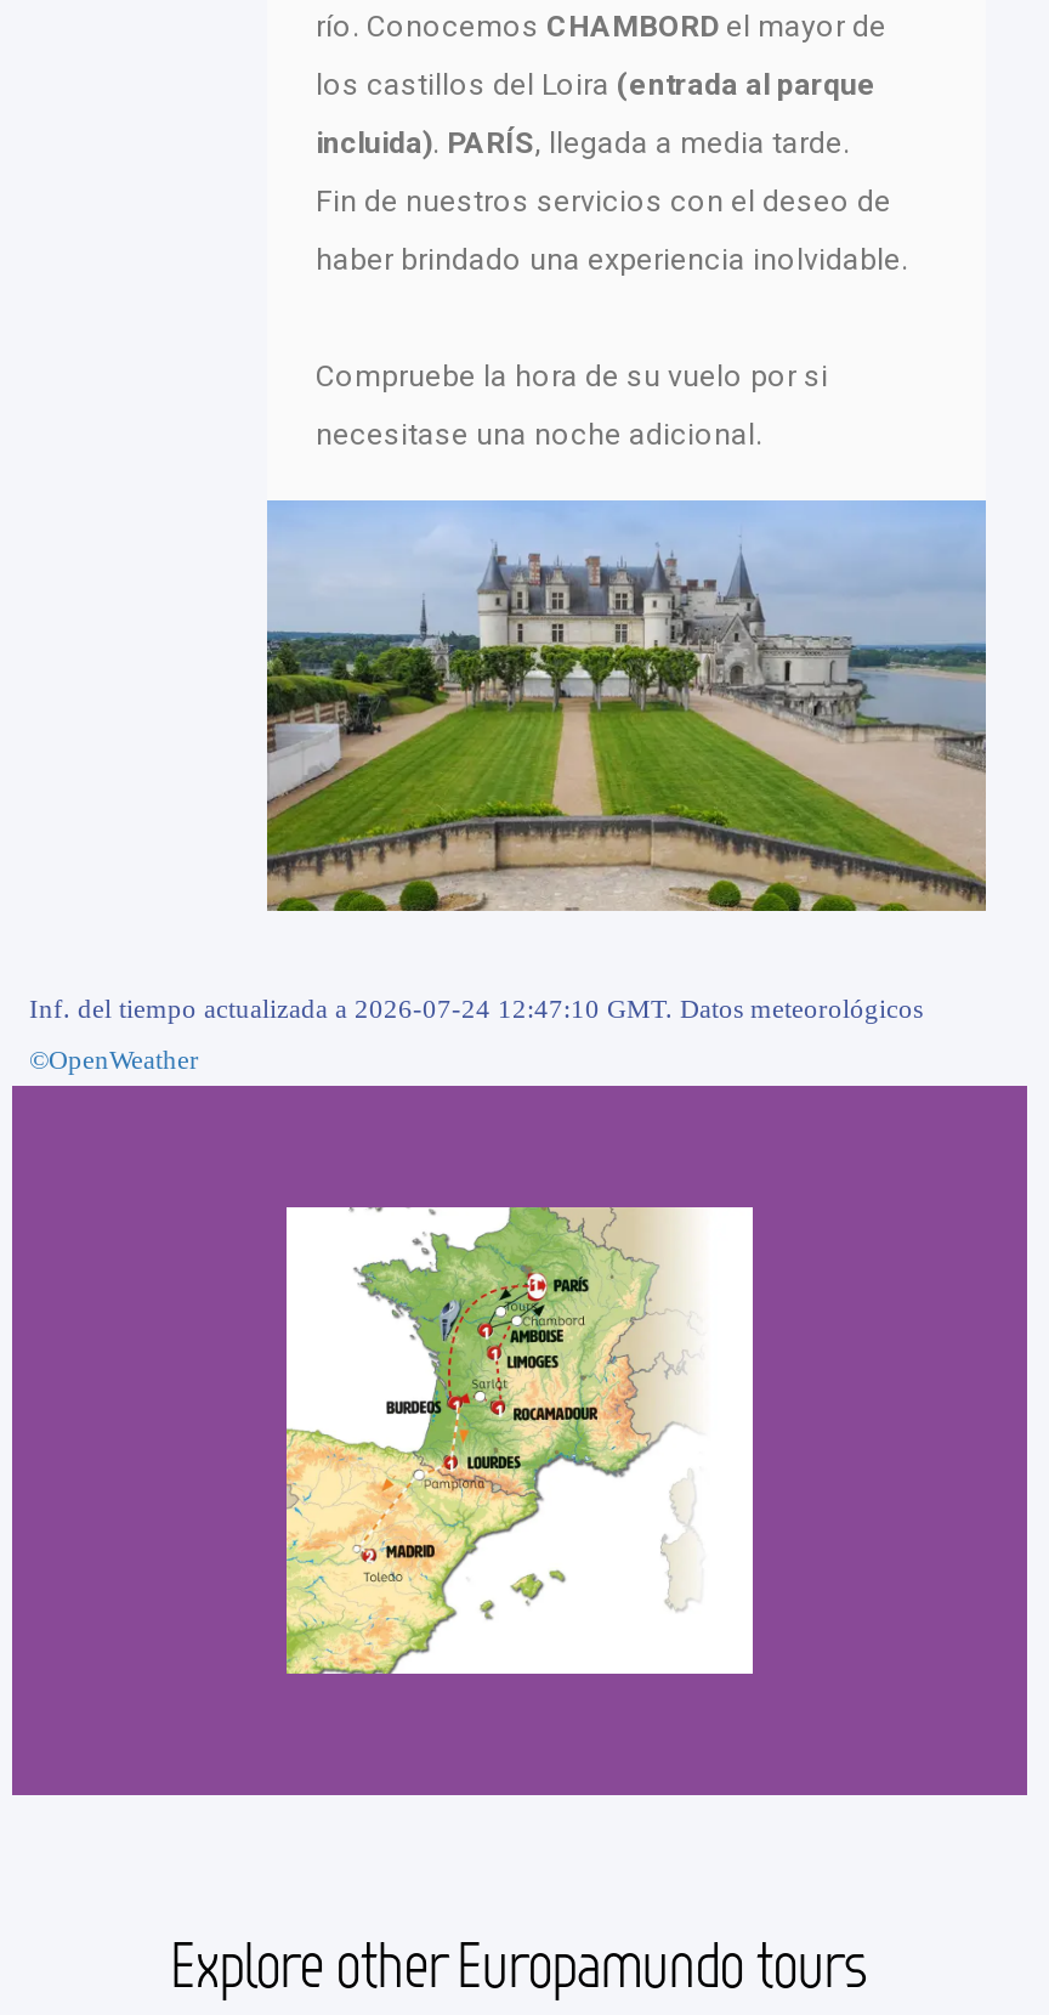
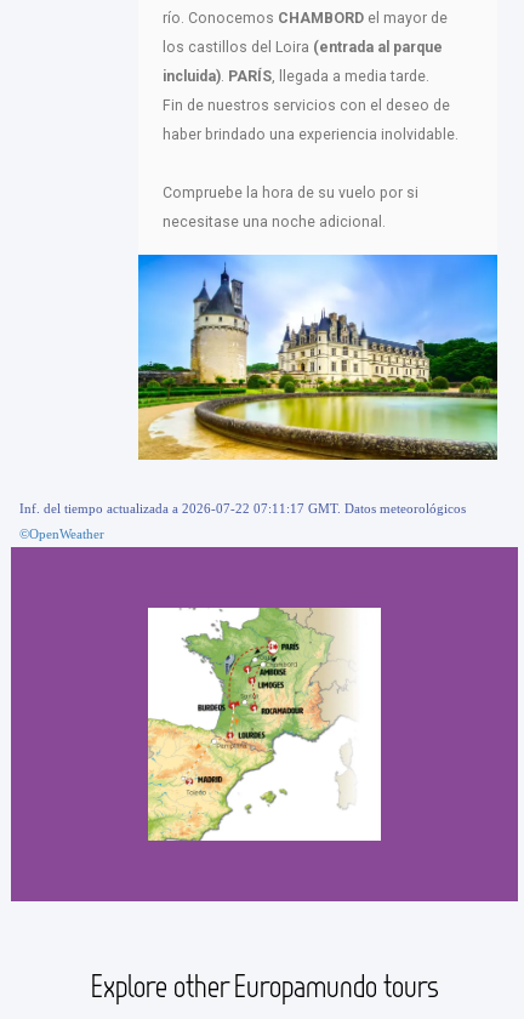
- [image]
- Inf. del tiempo actualizada a 2026-07-24 12:47:10 GMT. Datos meteorológicos
+ [image]
+ Inf. del tiempo actualizada a 2026-07-22 07:11:17 GMT. Datos meteorológicos
